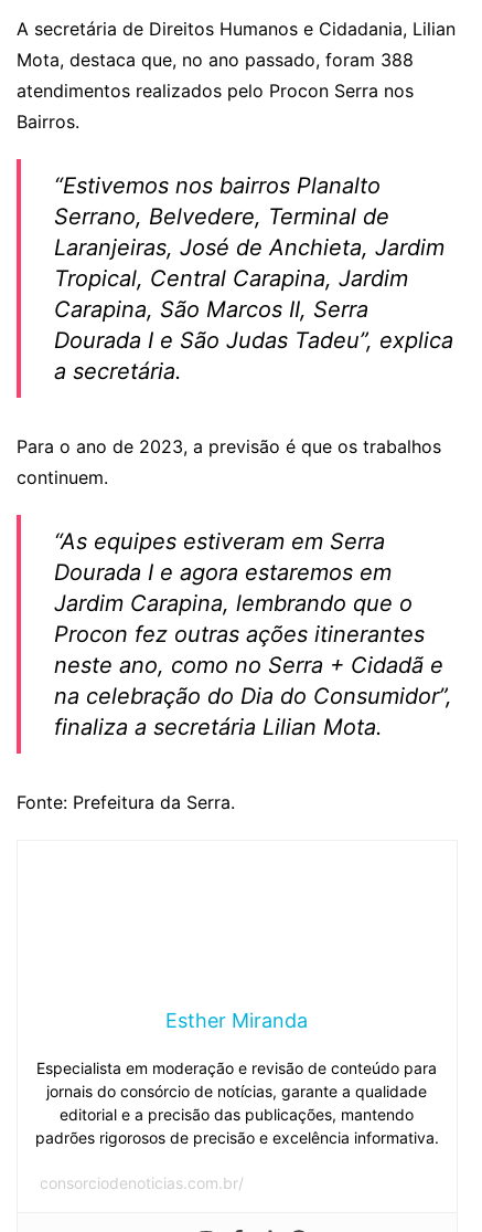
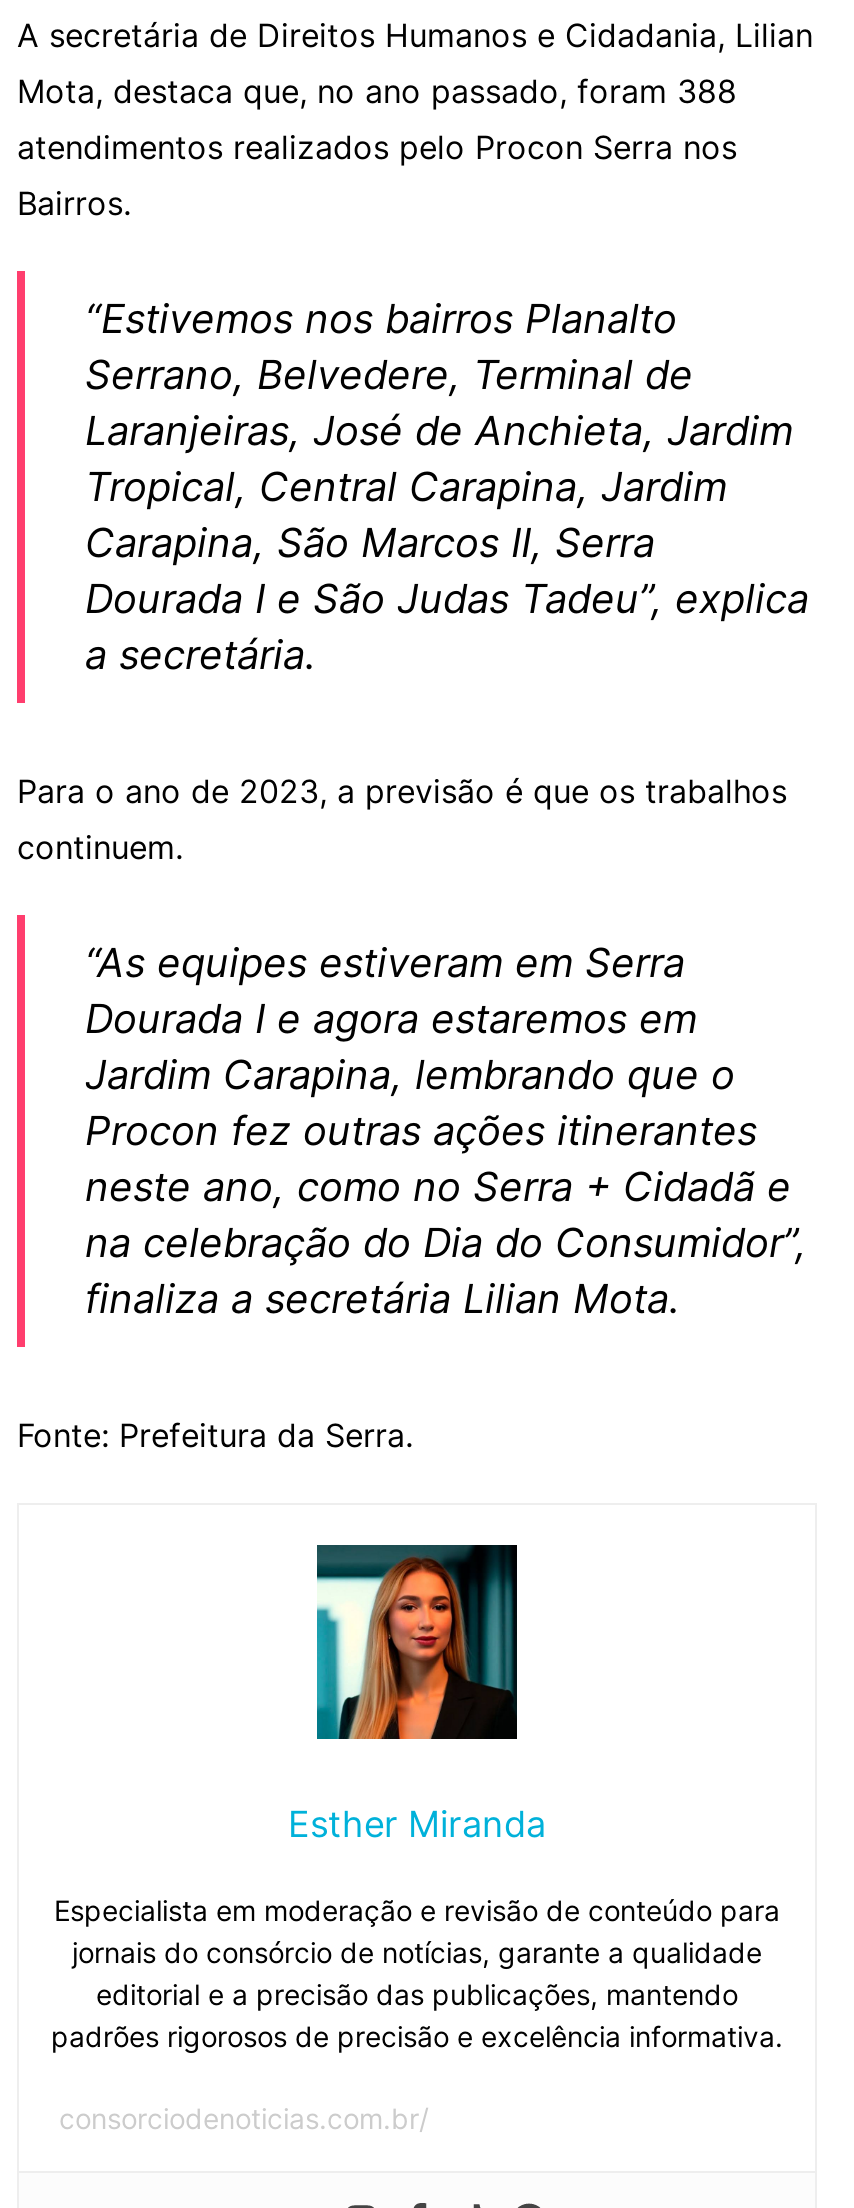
+ [image]
